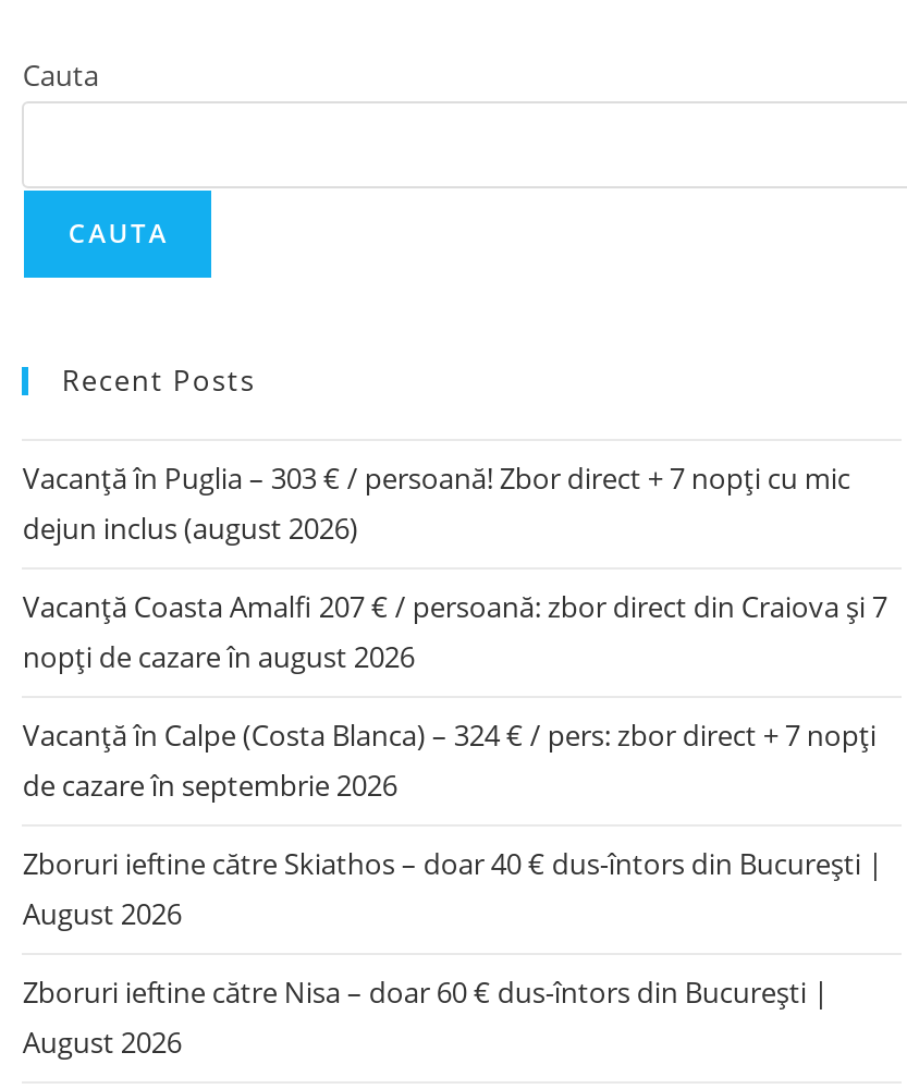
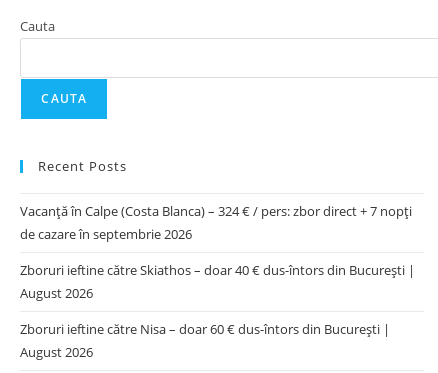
- Vacanță în Puglia – 303 € / persoană! Zbor direct + 7 nopți cu mic
- dejun inclus (august 2026)
- Vacanță Coasta Amalfi 207 € / persoană: zbor direct din Craiova și 7
- nopți de cazare în august 2026
